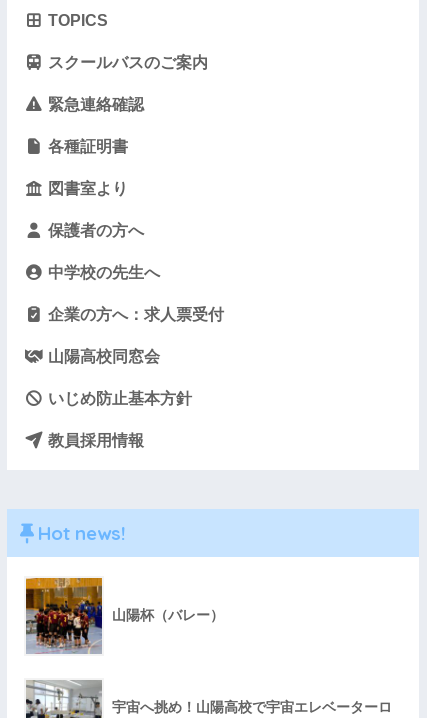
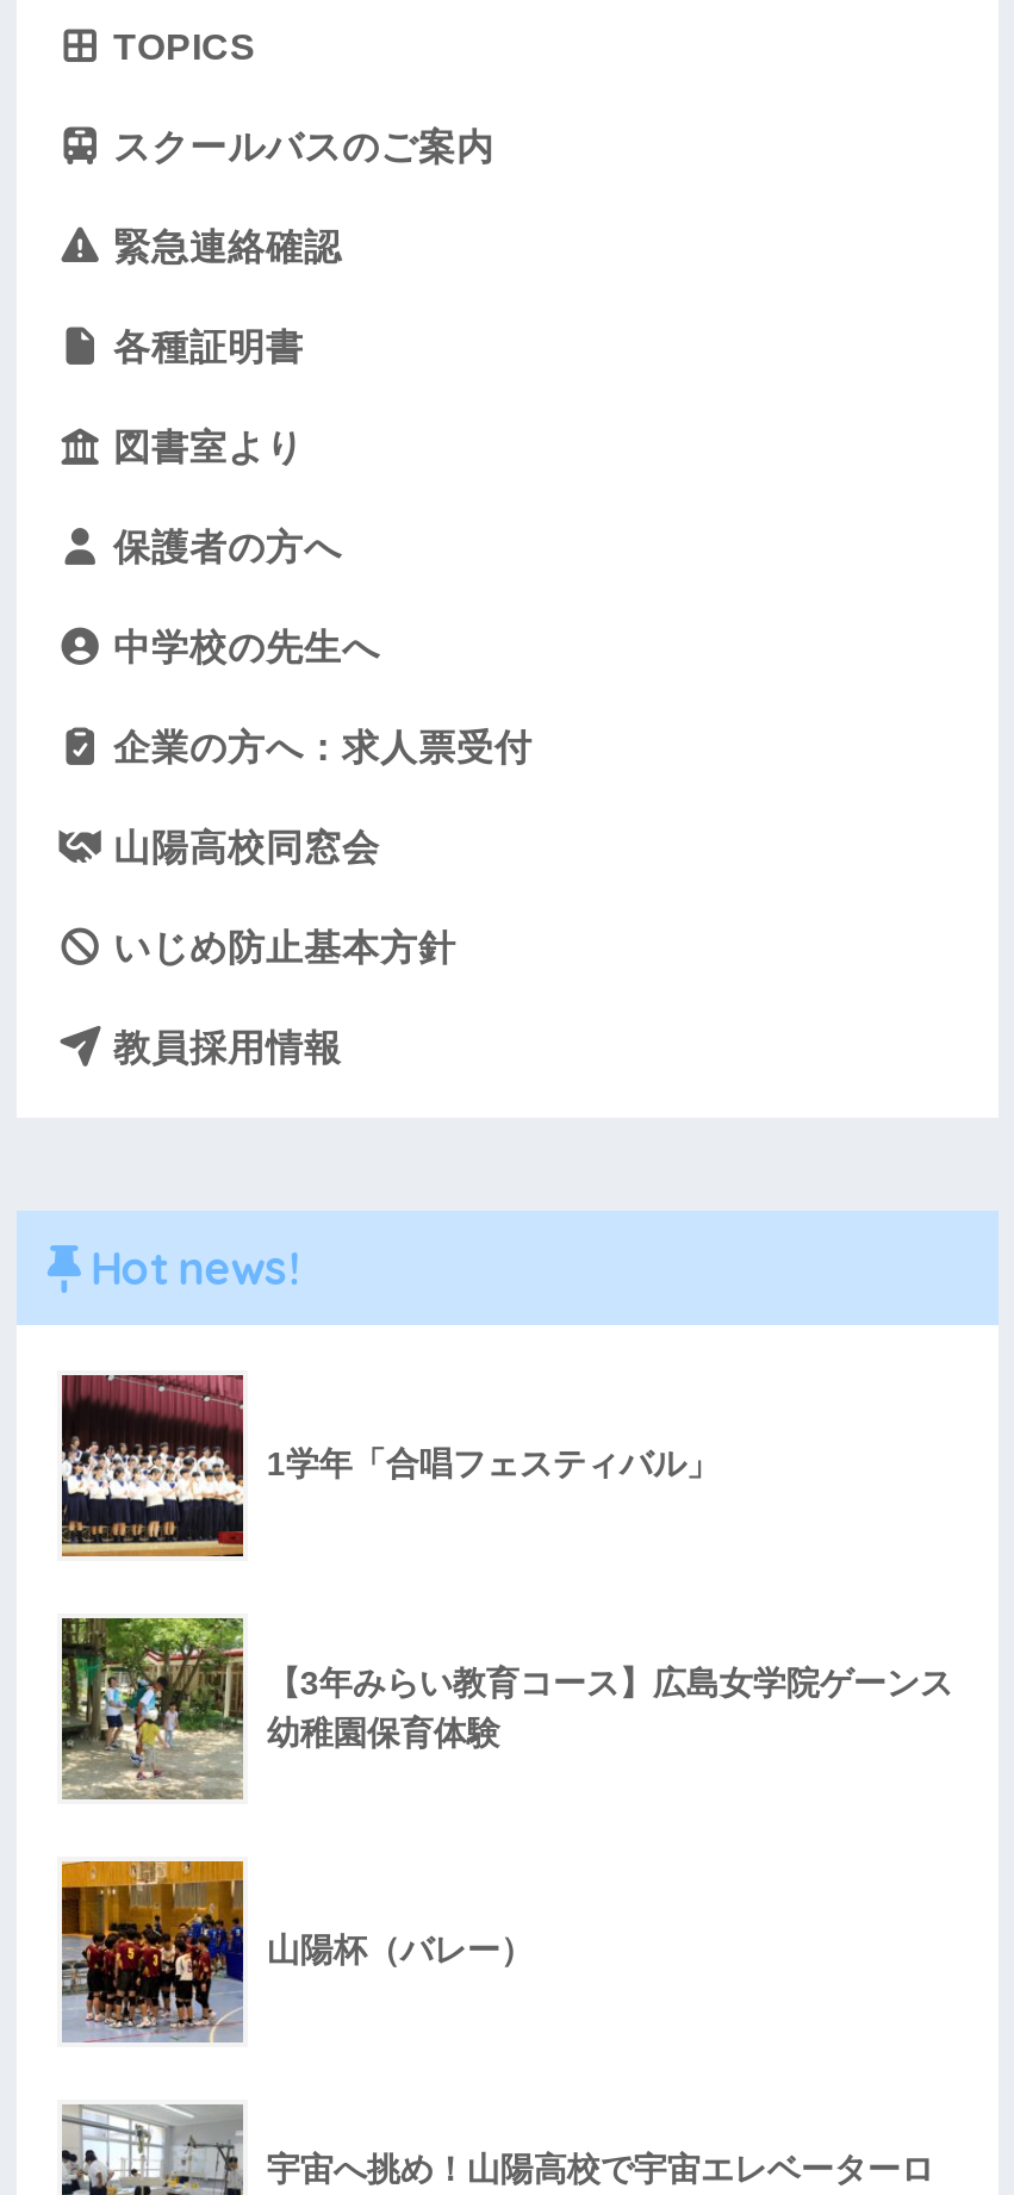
+ [image]
+ 1学年「合唱フェスティバル」

+ [image]
+ 【3年みらい教育コース】広島女学院ゲーンス
+ 幼稚園保育体験
